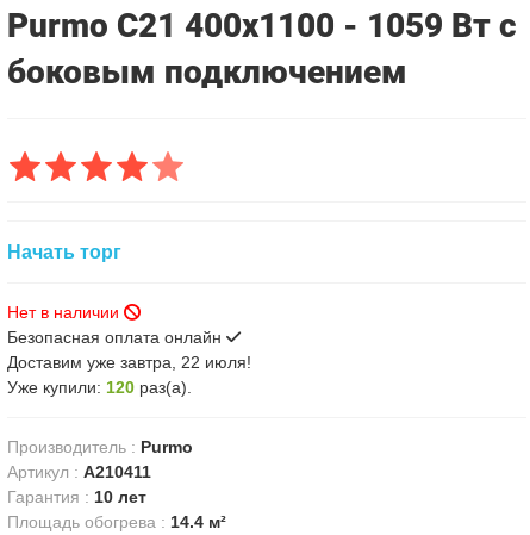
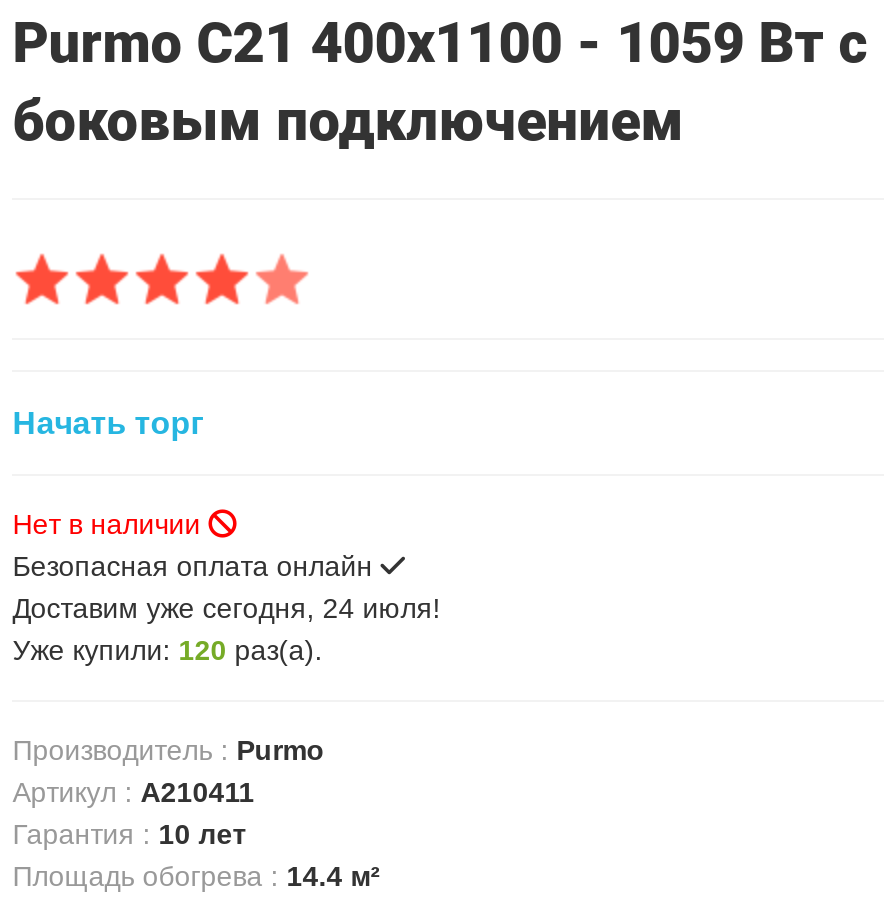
- Доставим уже завтра, 22 июля!
+ Доставим уже сегодня, 24 июля!
